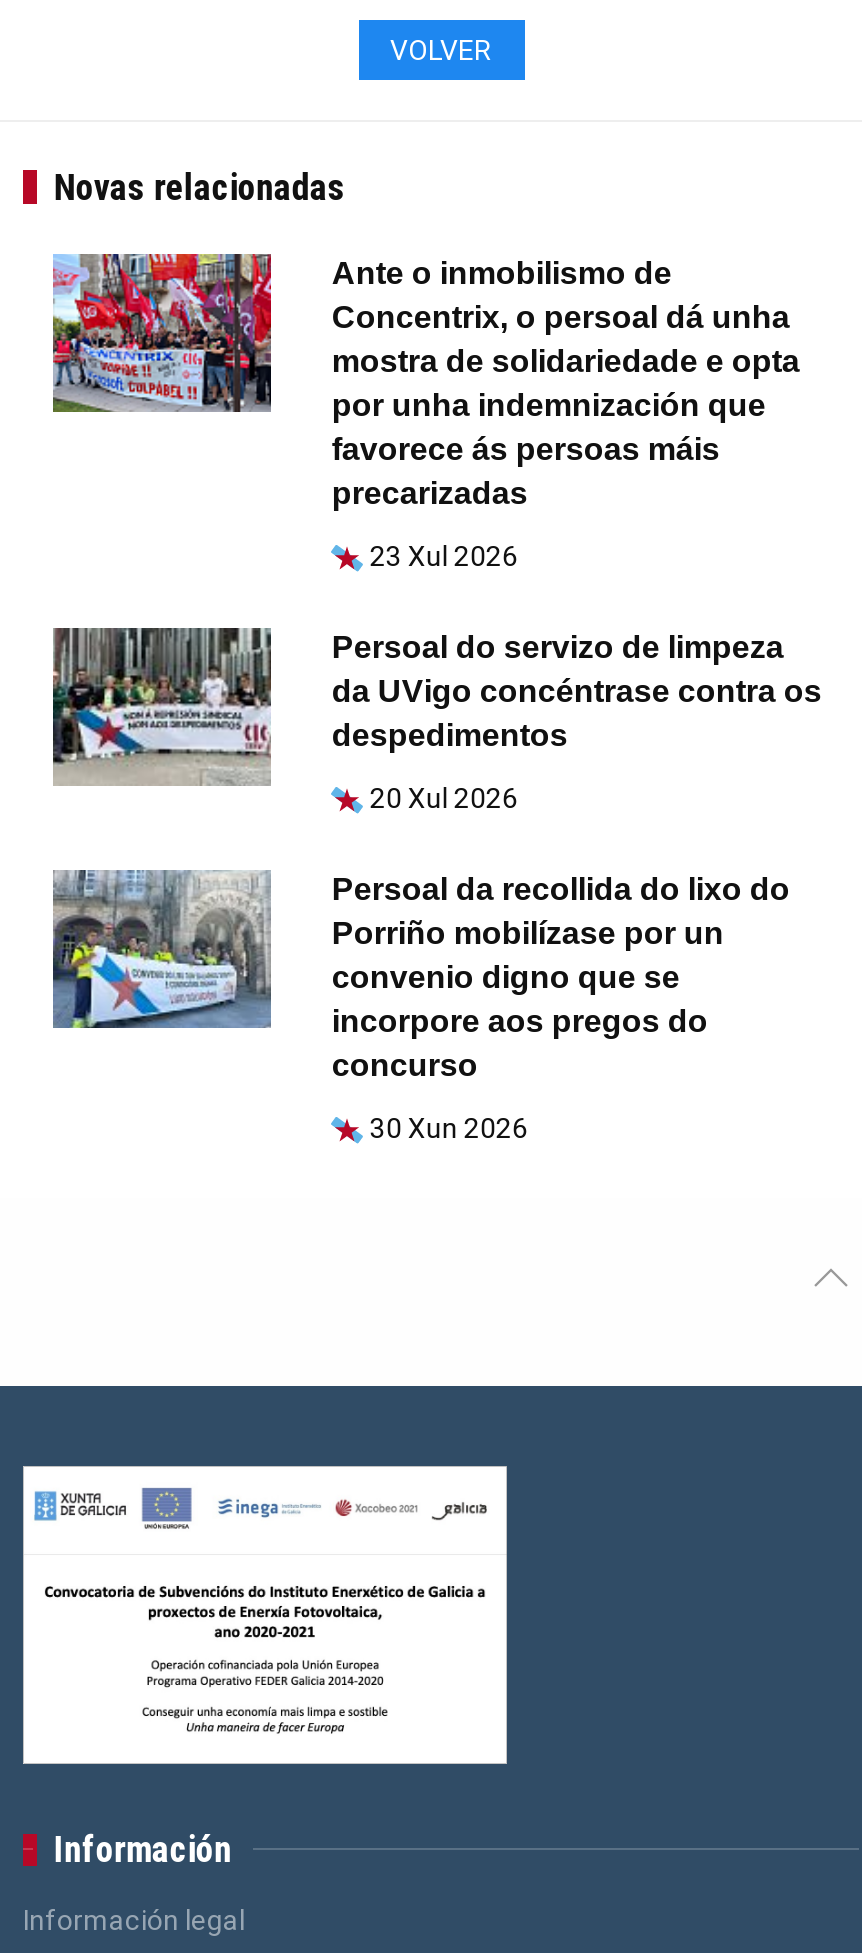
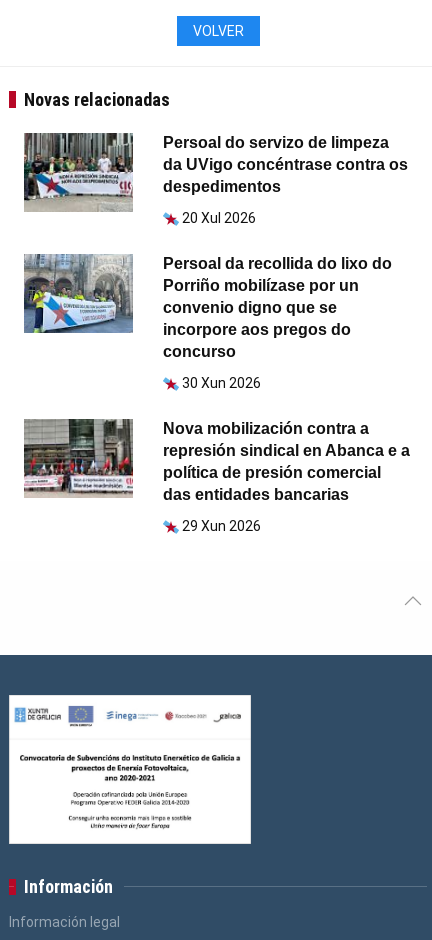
- [image]
- Ante o inmobilismo de
- Concentrix, o persoal dá unha
- mostra de solidariedade e opta
- por unha indemnización que
- favorece ás persoas máis
- precarizadas
- 23 Xul 2026

moved up: [image] | Persoal do servizo de limpeza | da UVigo concéntrase contra os | ... | concurso | 30 Xun 2026

+ [image]
+ Nova mobilización contra a
+ represión sindical en Abanca e a
+ política de presión comercial
+ das entidades bancarias
+ 29 Xun 2026
